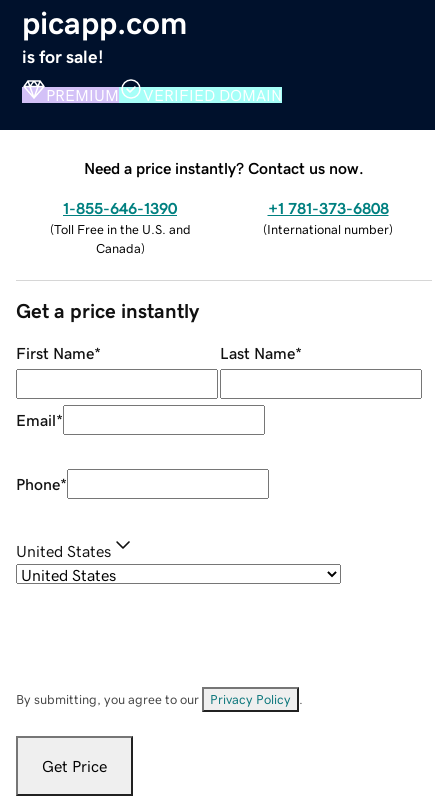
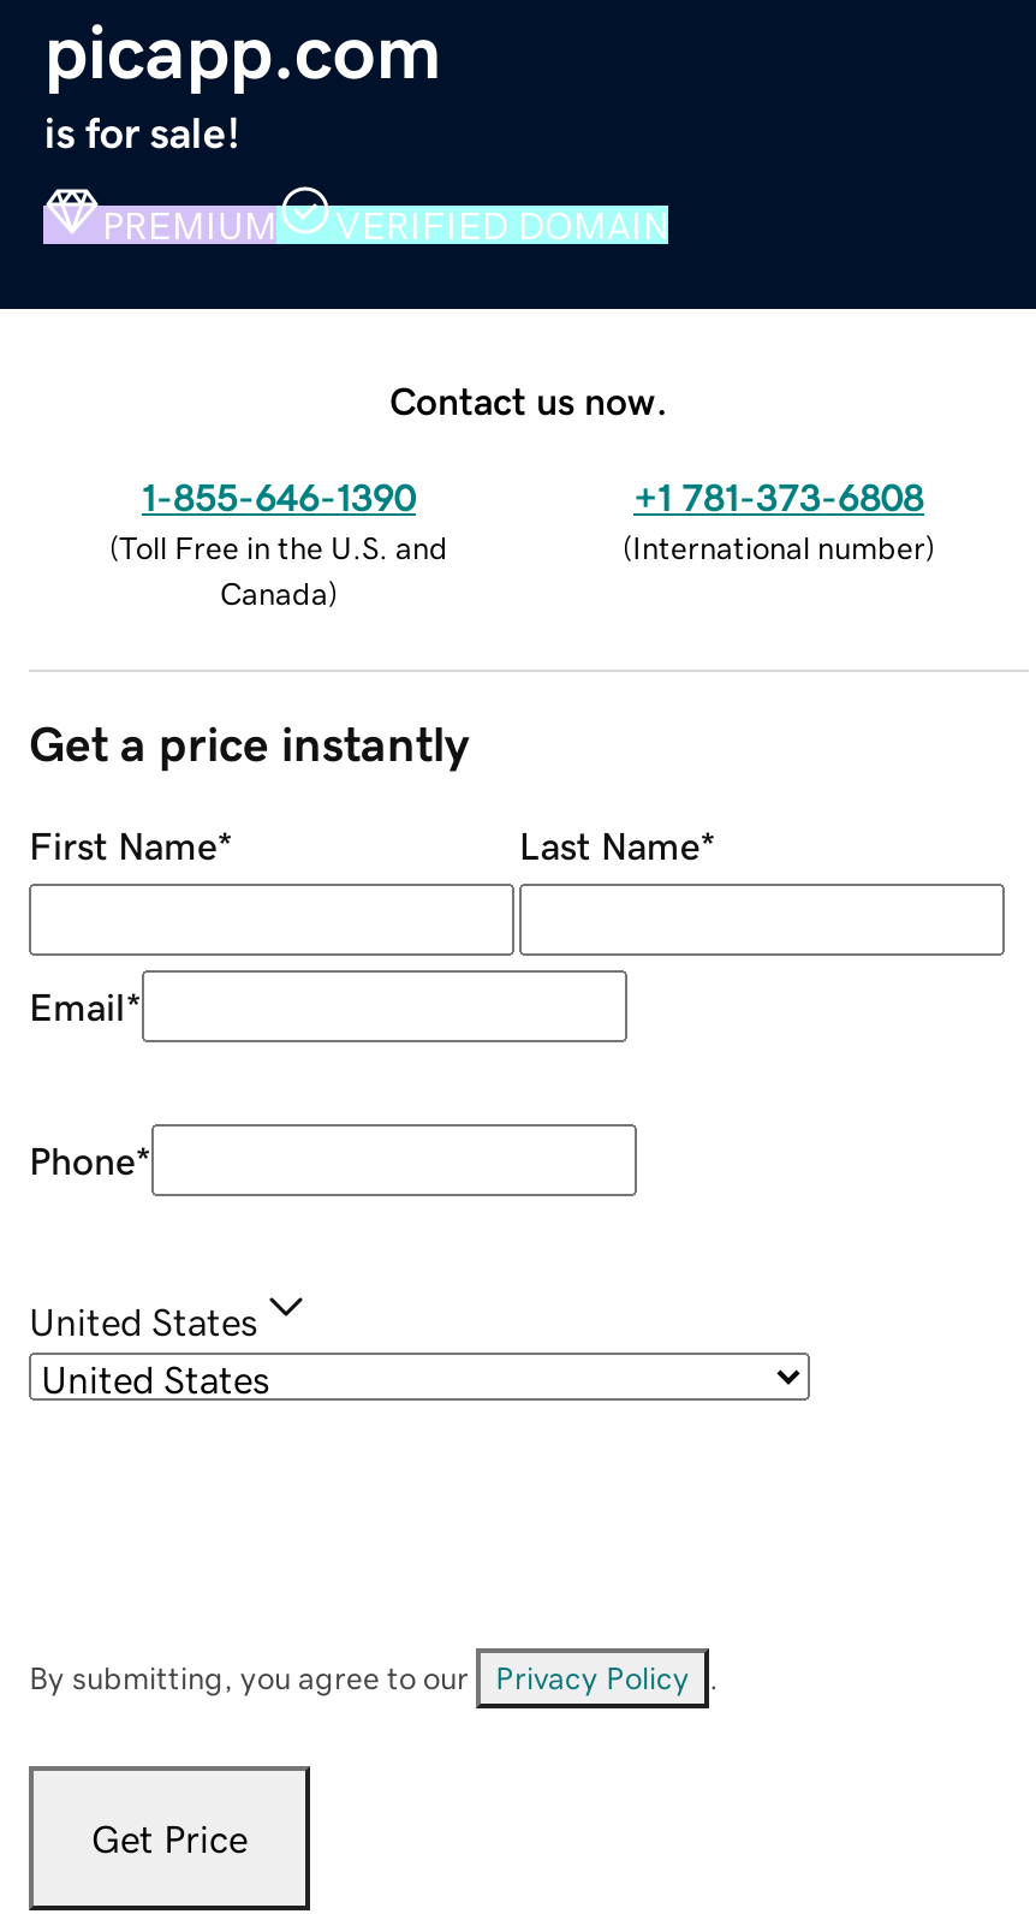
- Need a price instantly? Contact us now.
+ Contact us now.
